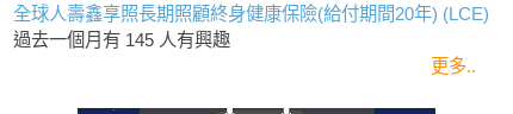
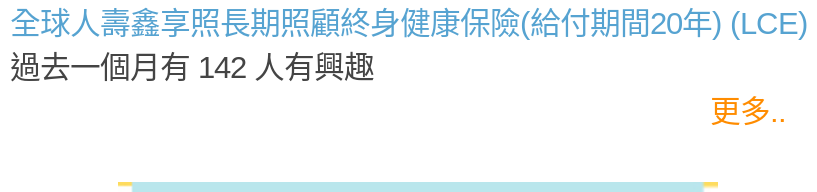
- 過去一個月有145人有興趣
+ 過去一個月有142人有興趣
